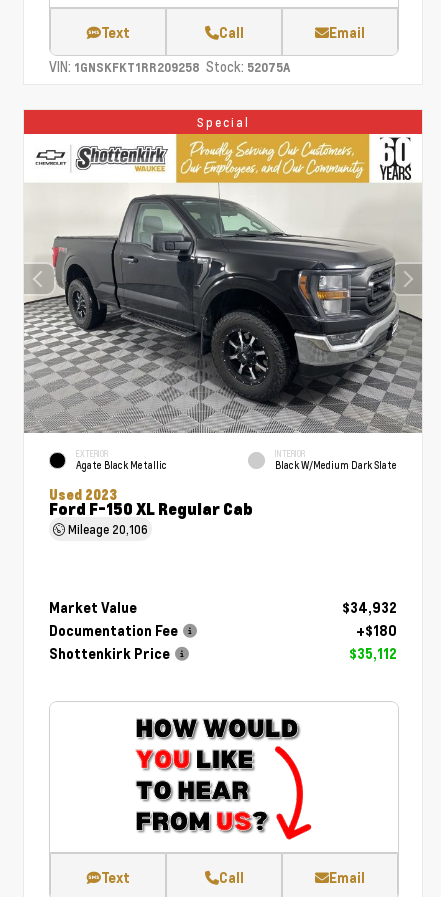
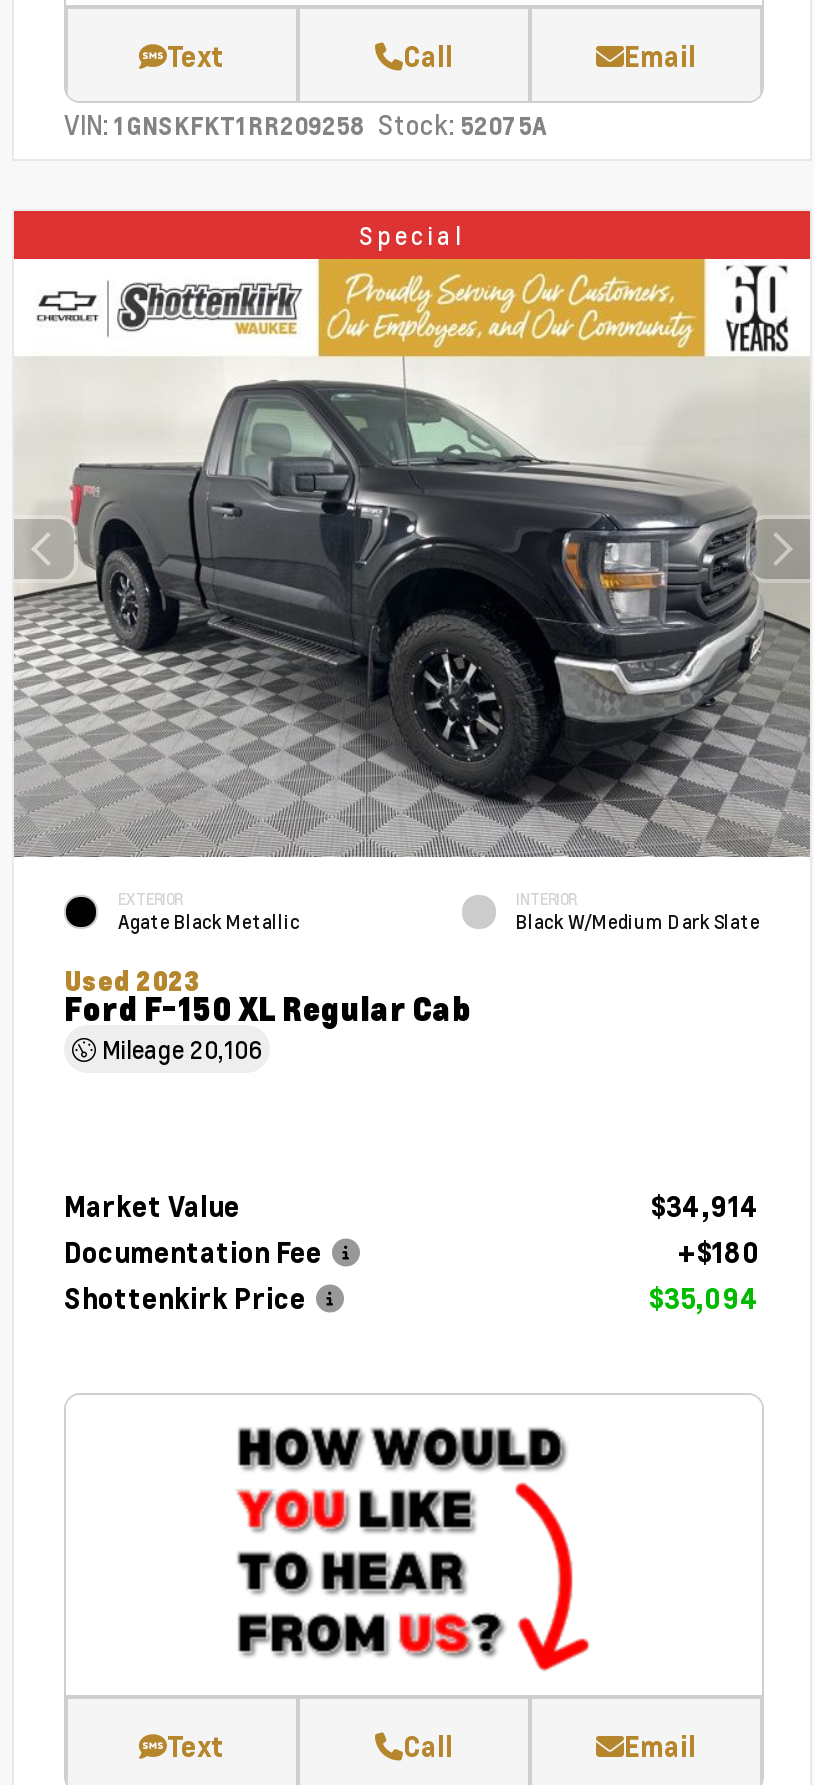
- $34,932
+ $34,914

- $35,112
+ $35,094
